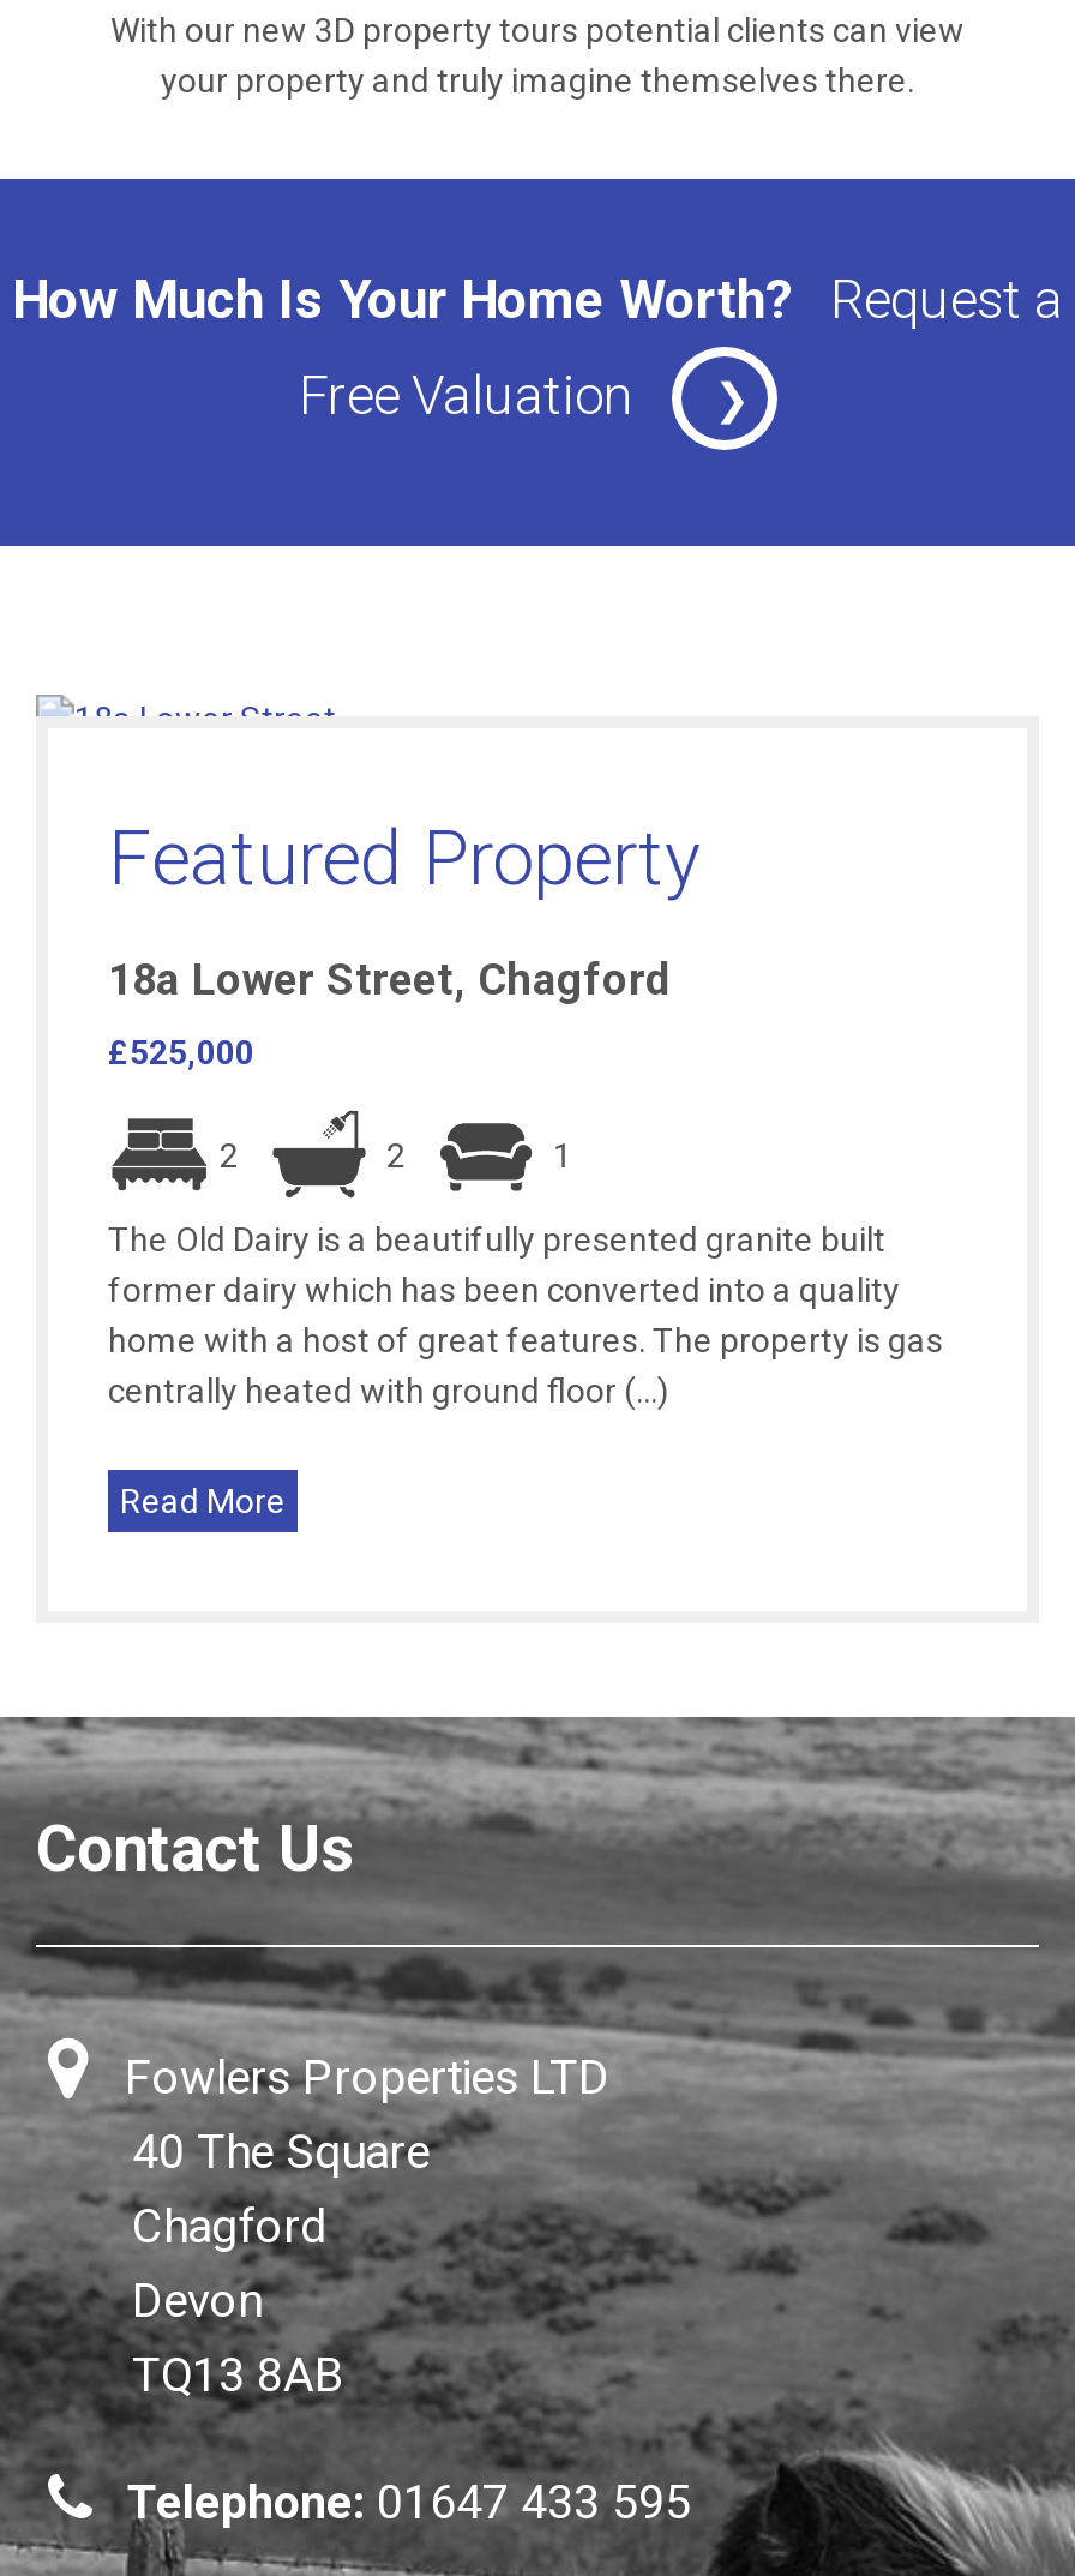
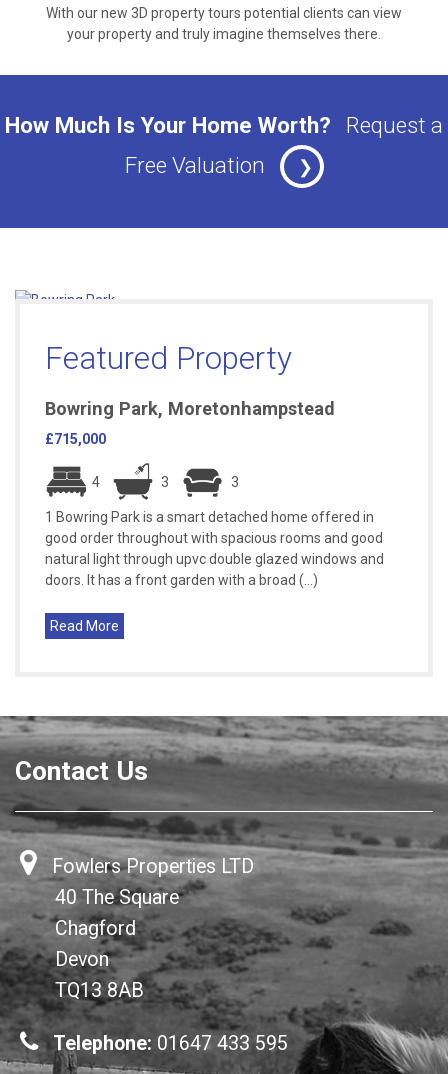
- 18a Lower Street, Chagford
+ Bowring Park, Moretonhampstead

- £525,000
+ £715,000

- 2
- 2
- 1
+ 4
+ 3
+ 3

- The Old Dairy is a beautifully presented granite built
- former dairy which has been converted into a quality
- home with a host of great features. The property is gas
- centrally heated with ground floor (...)
+ 1 Bowring Park is a smart detached home offered in
+ good order throughout with spacious rooms and good
+ natural light through upvc double glazed windows and
+ doors. It has a front garden with a broad (...)
